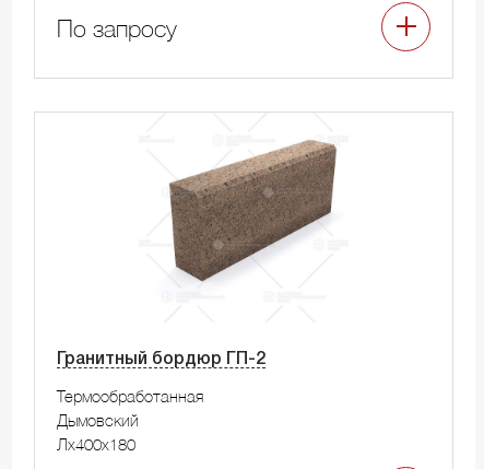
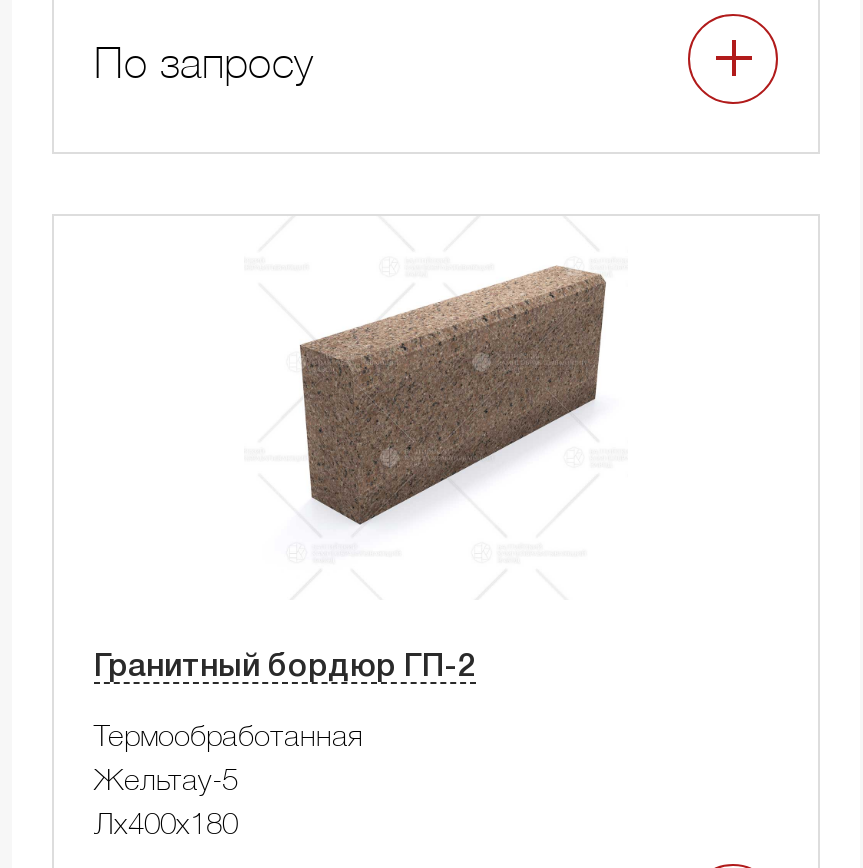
- Дымовский
+ Жельтау-5
